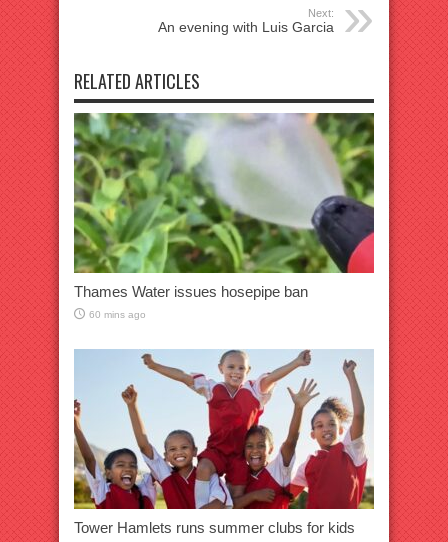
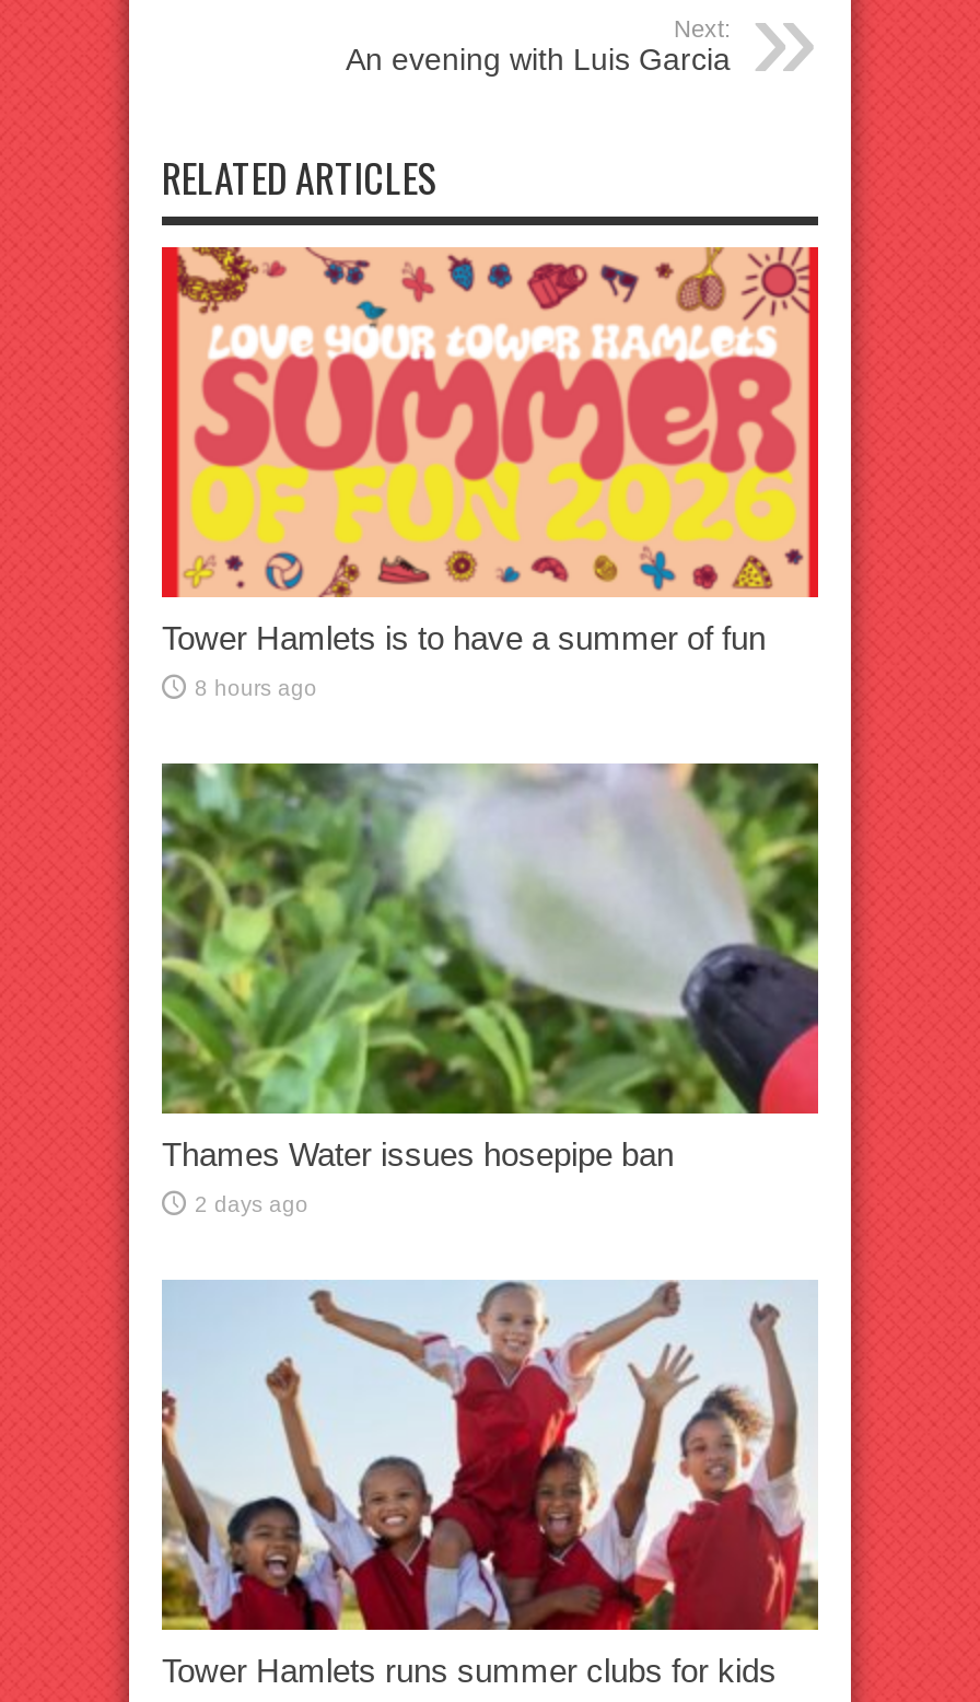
+ [image]
+ Tower Hamlets is to have a summer of fun
+ 8 hours ago

- 60 mins ago
+ 2 days ago
